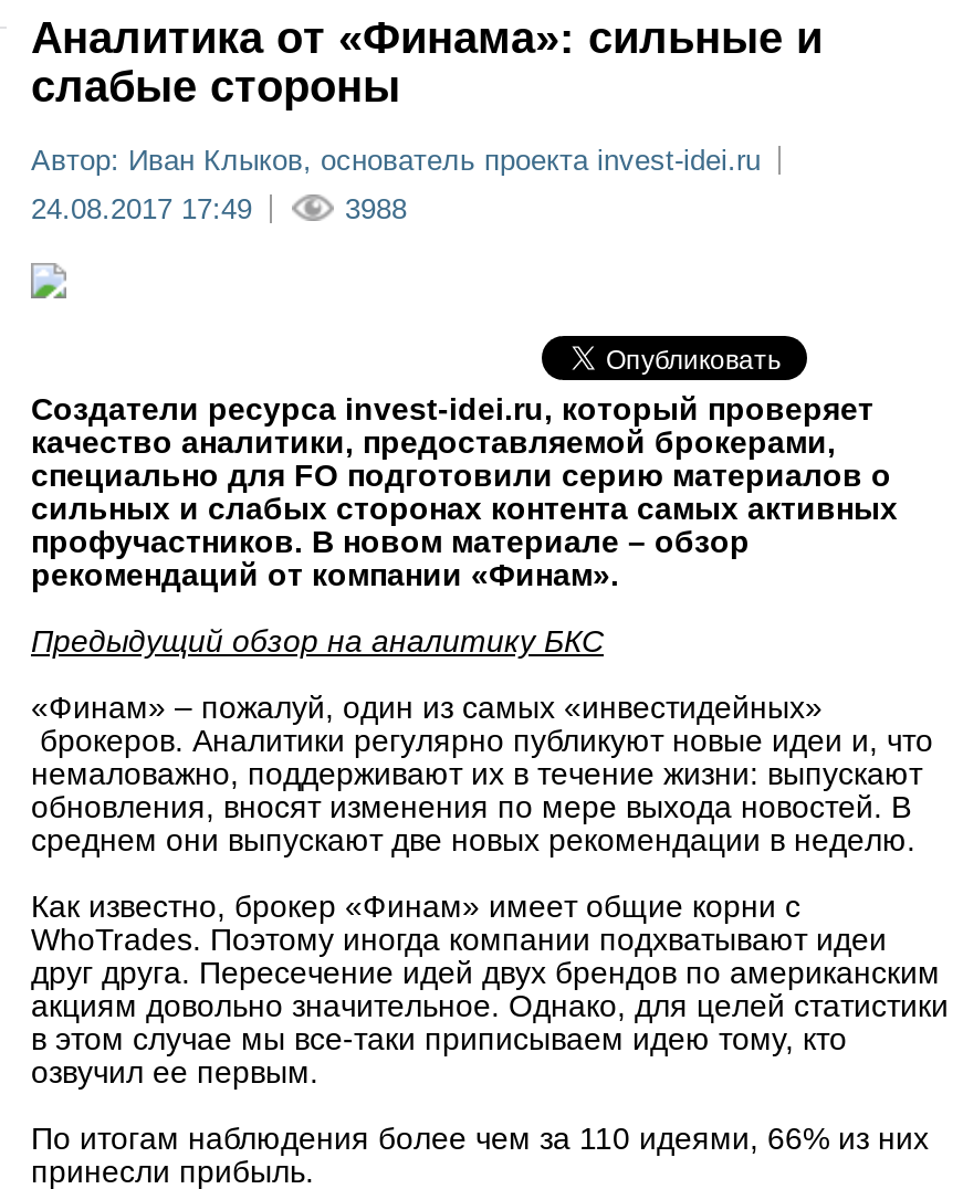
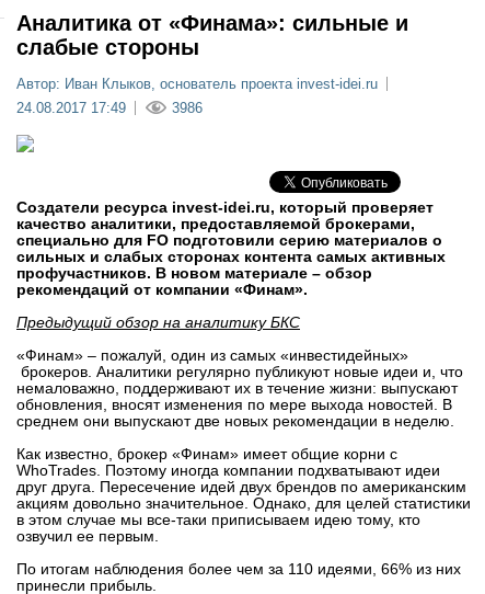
- 3988
+ 3986
